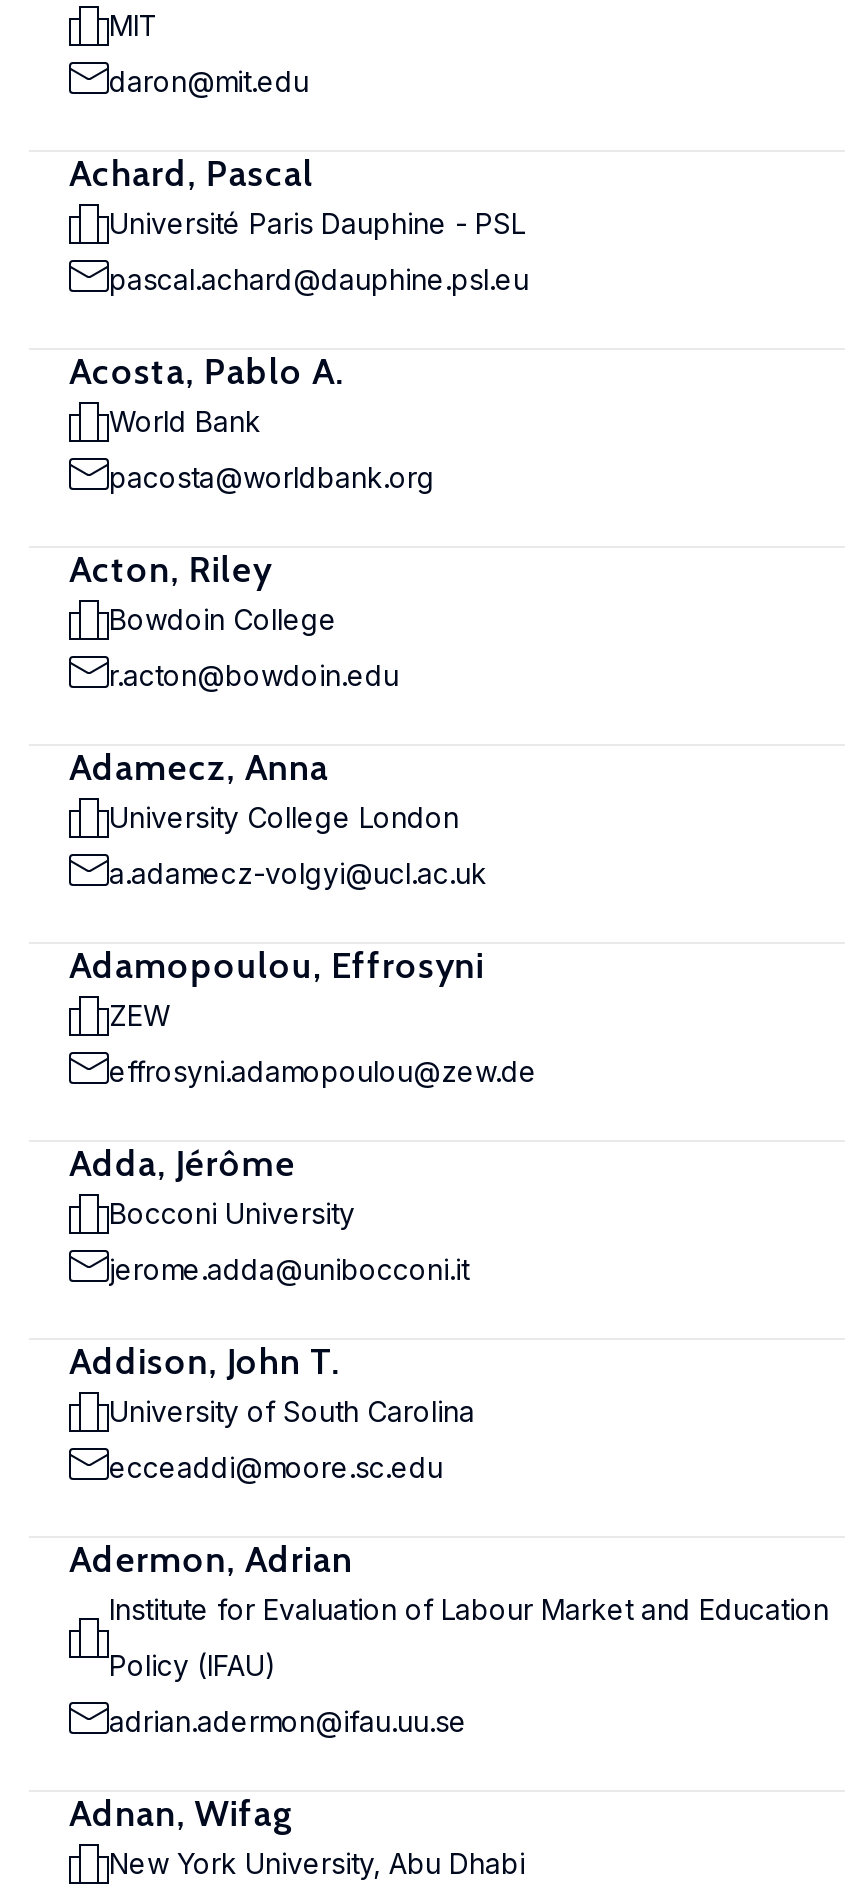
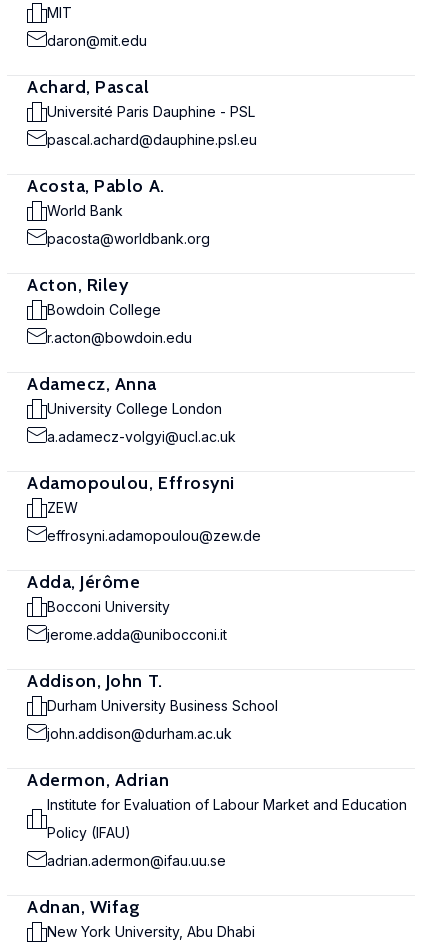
- University of South Carolina
+ Durham University Business School

- ecceaddi@moore.sc.edu
+ john.addison@durham.ac.uk
